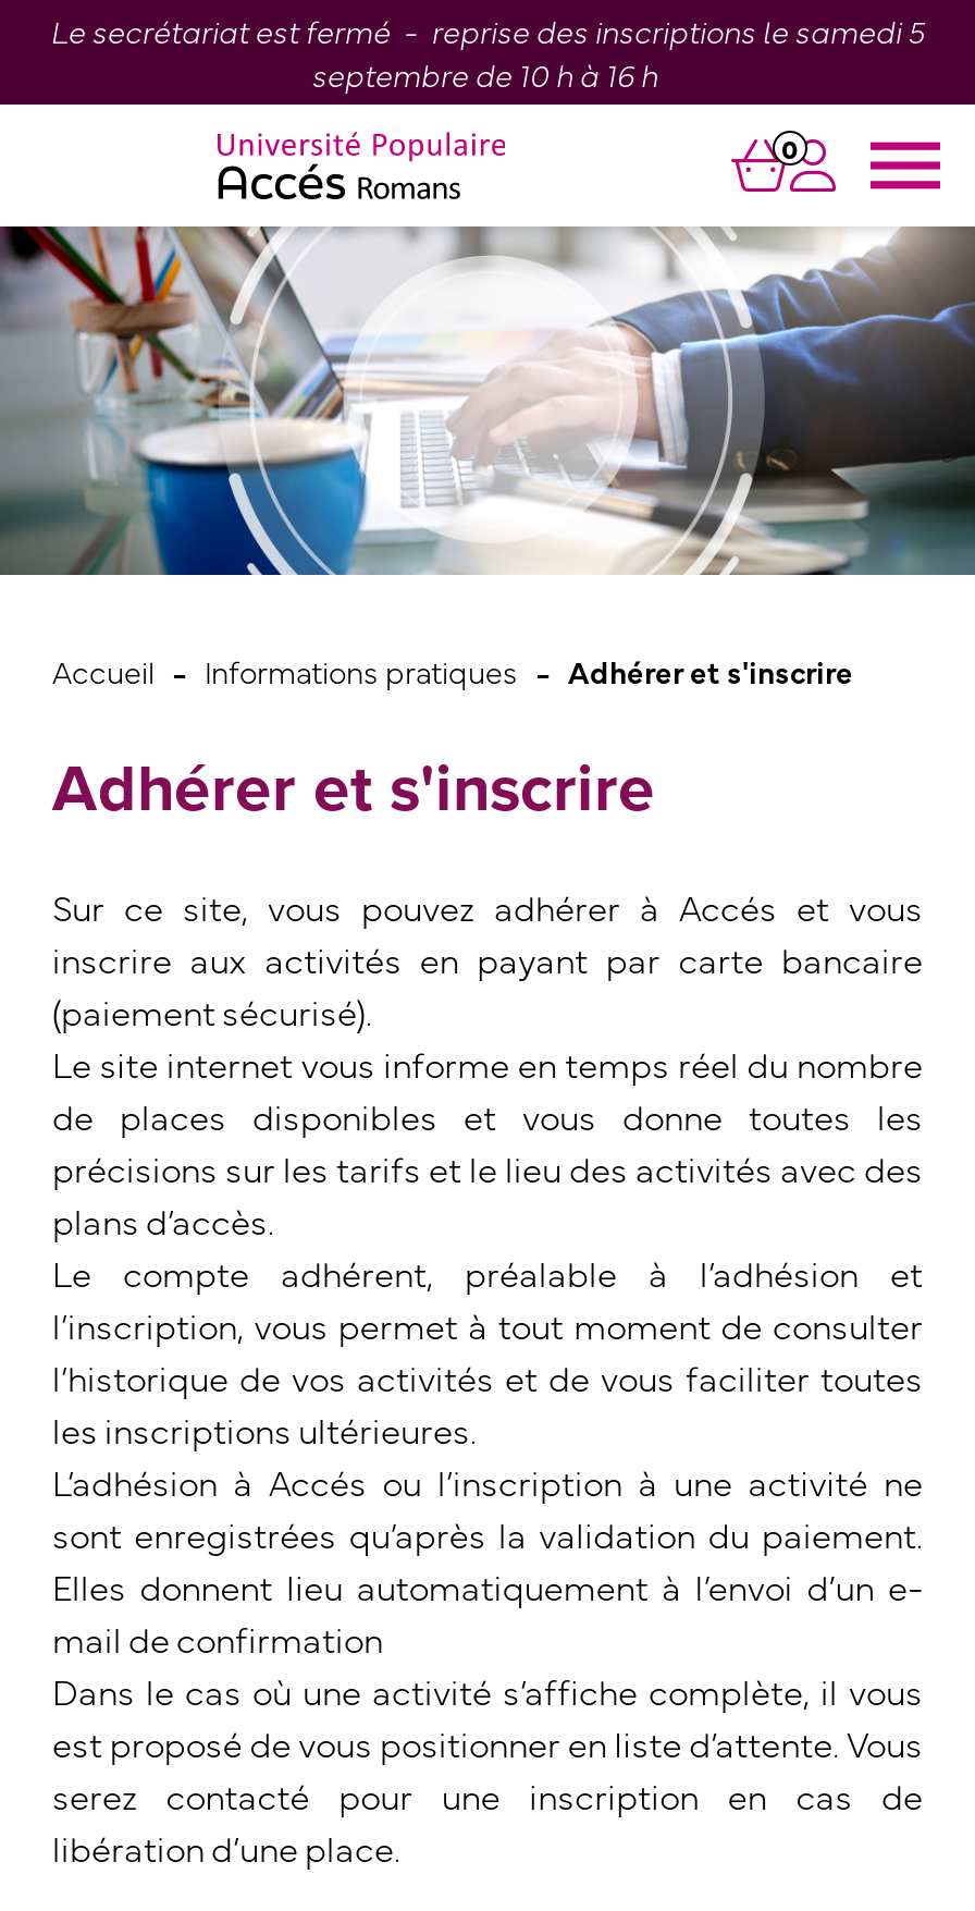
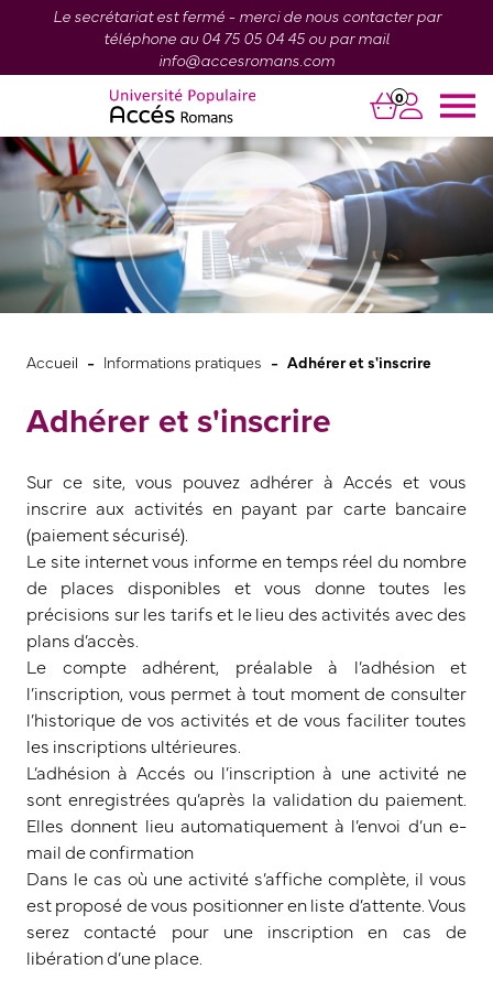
- Le secrétariat est fermé - reprise des inscriptions le samedi 5
- septembre de 10 h à 16 h
+ Le secrétariat est fermé - merci de nous contacter par
+ téléphone au 04 75 05 04 45 ou par mail
+ info@accesromans.com
